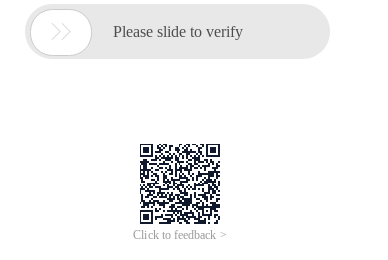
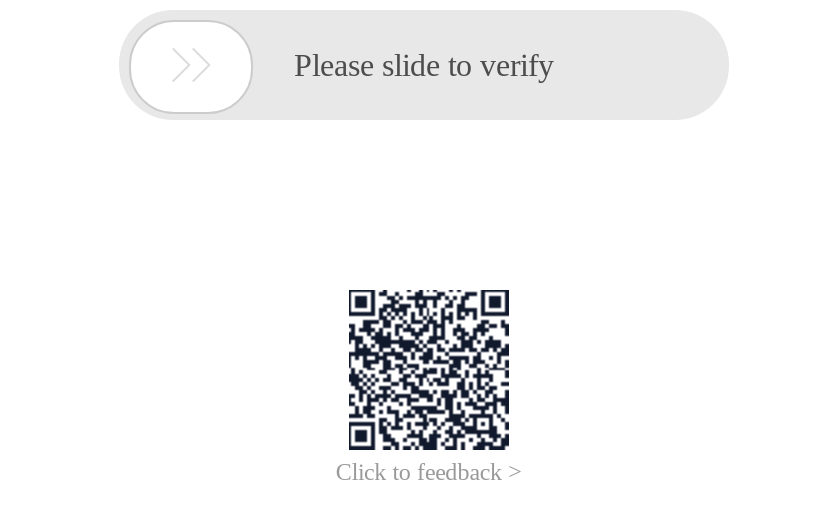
- [image]
+ [image]
